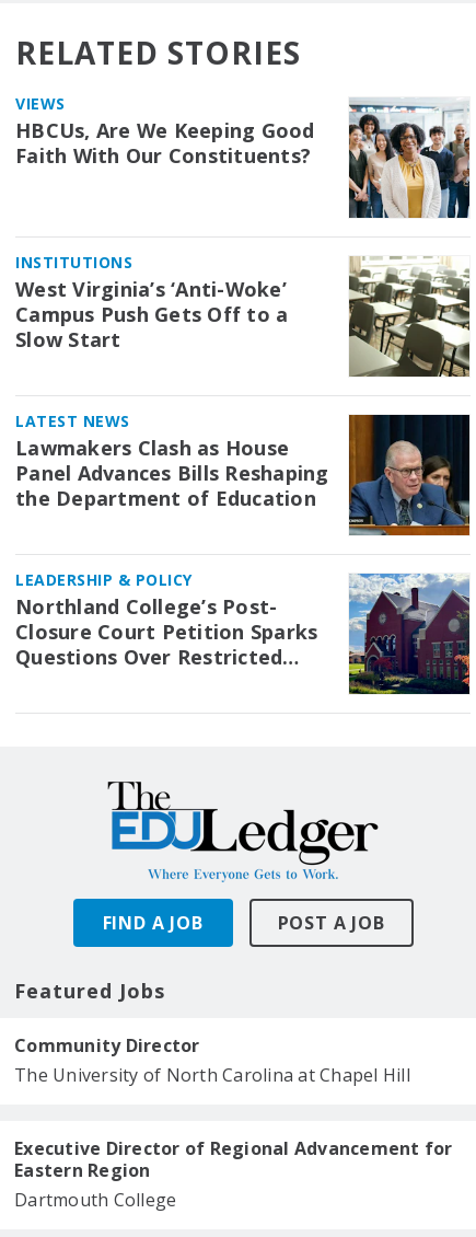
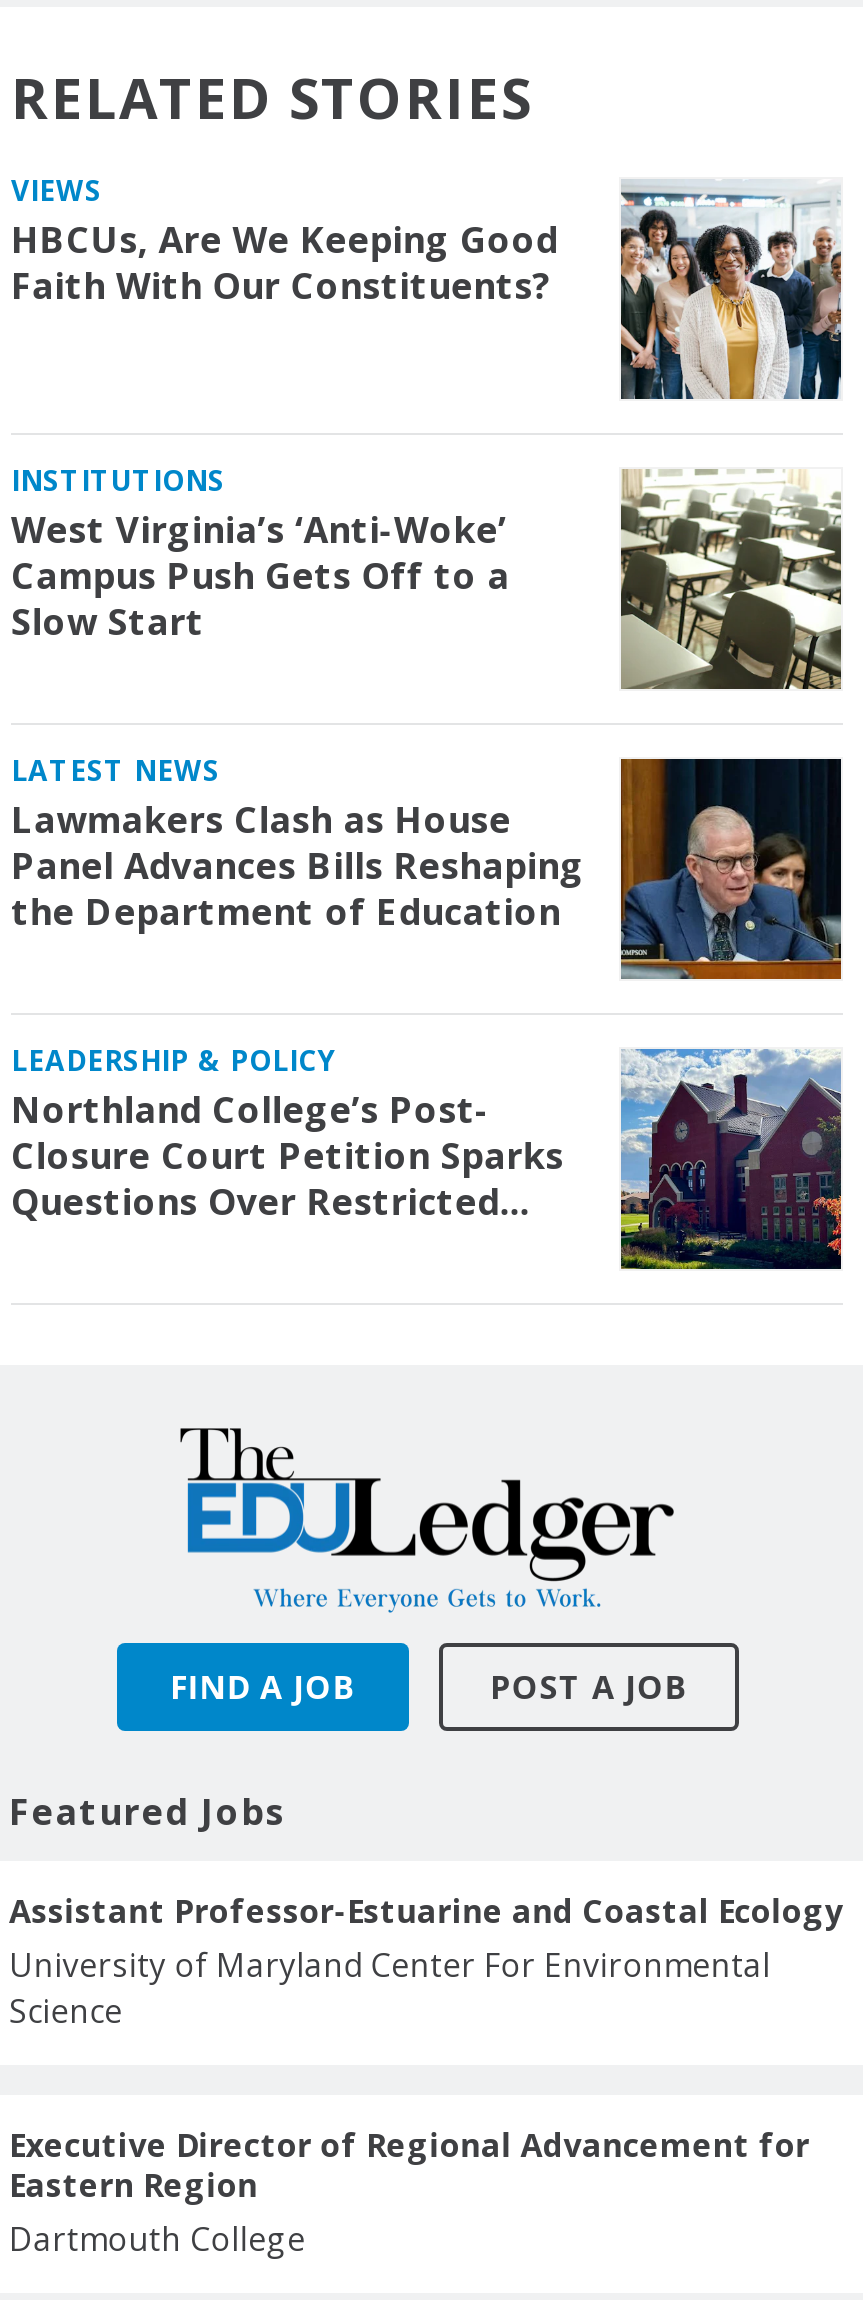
- Community Director
- The University of North Carolina at Chapel Hill
+ Assistant Professor-Estuarine and Coastal Ecology
+ University of Maryland Center For Environmental
+ Science
